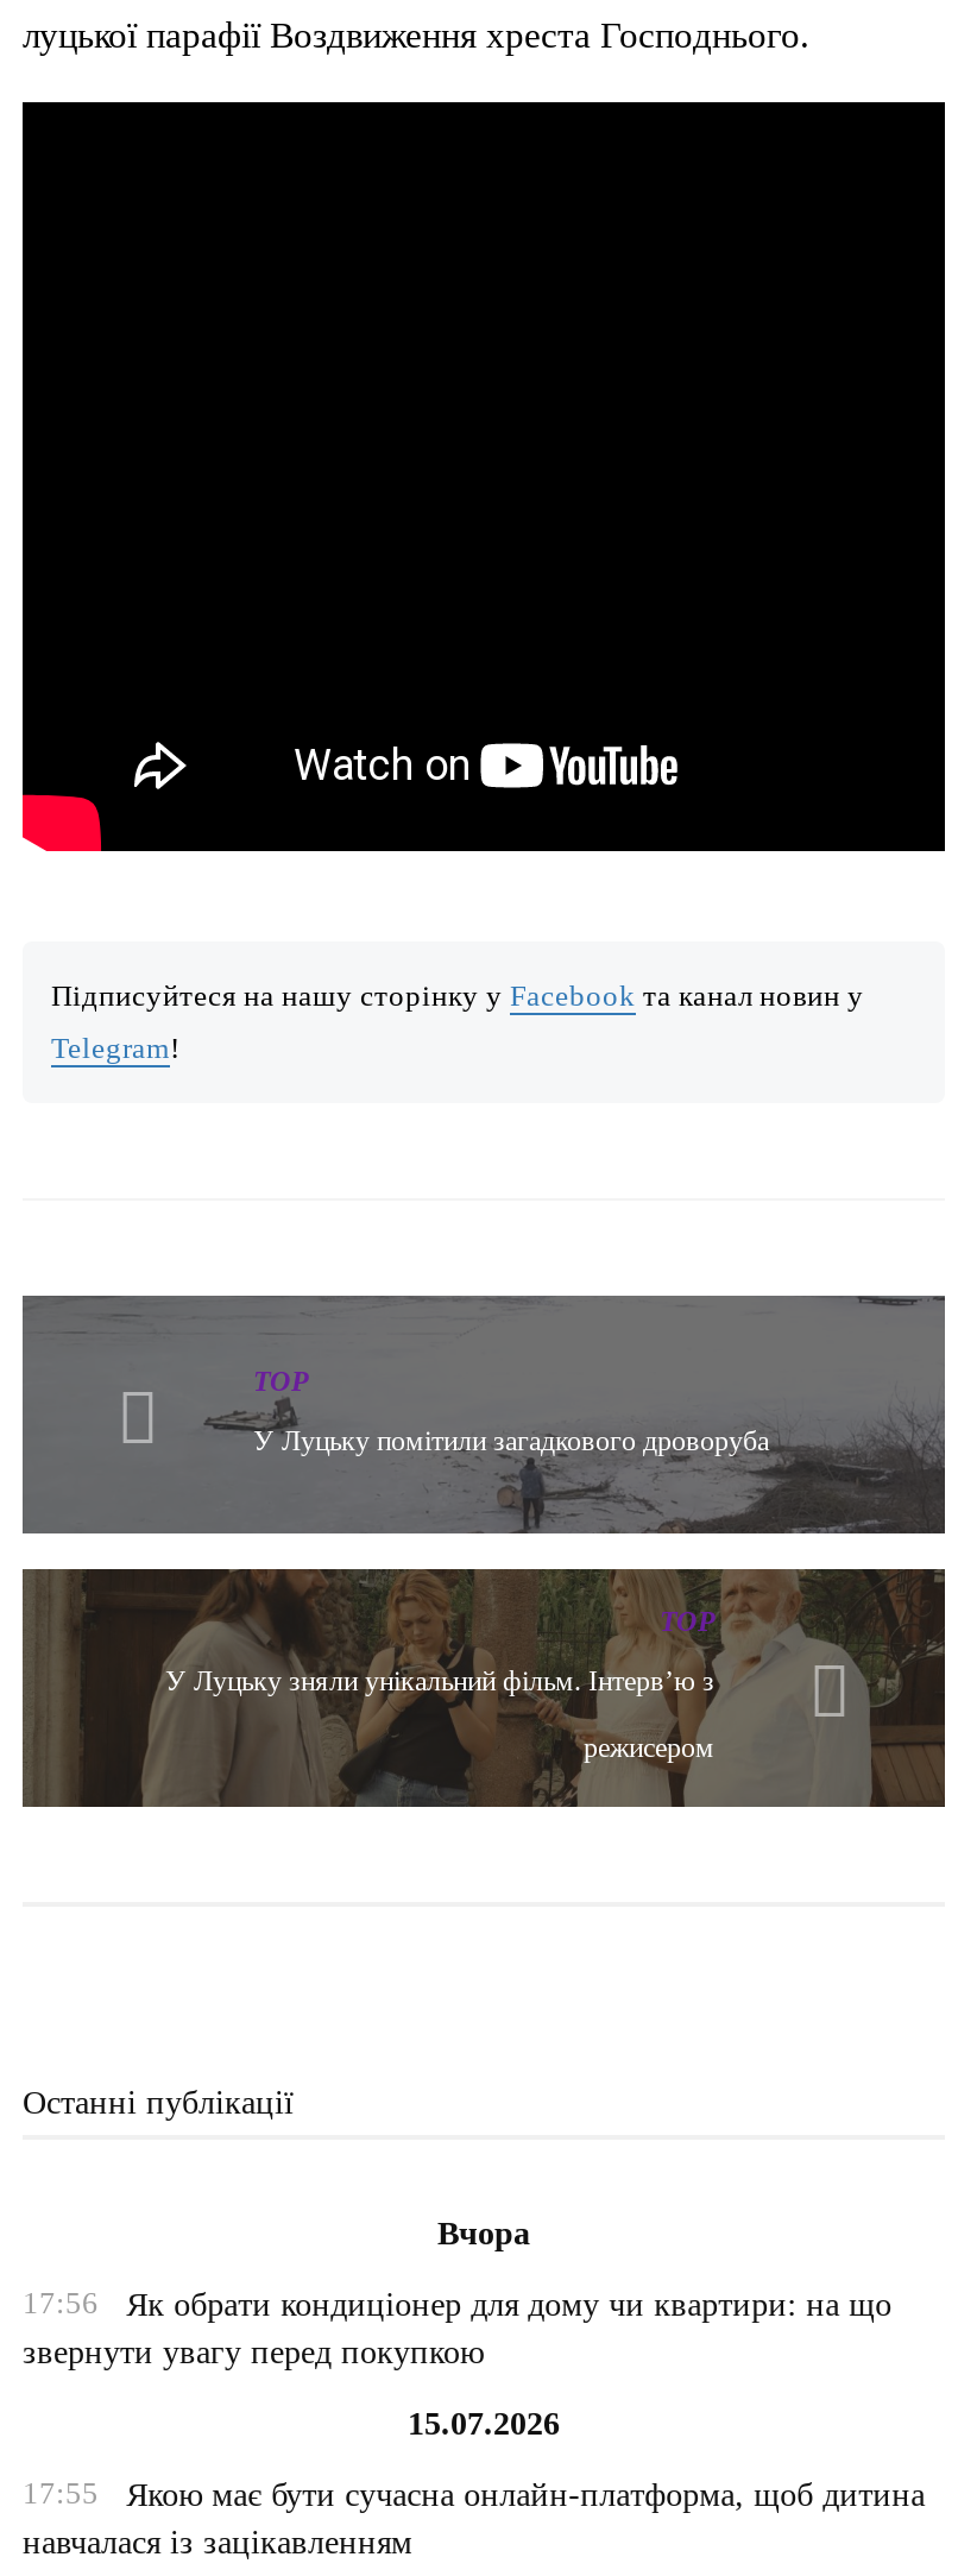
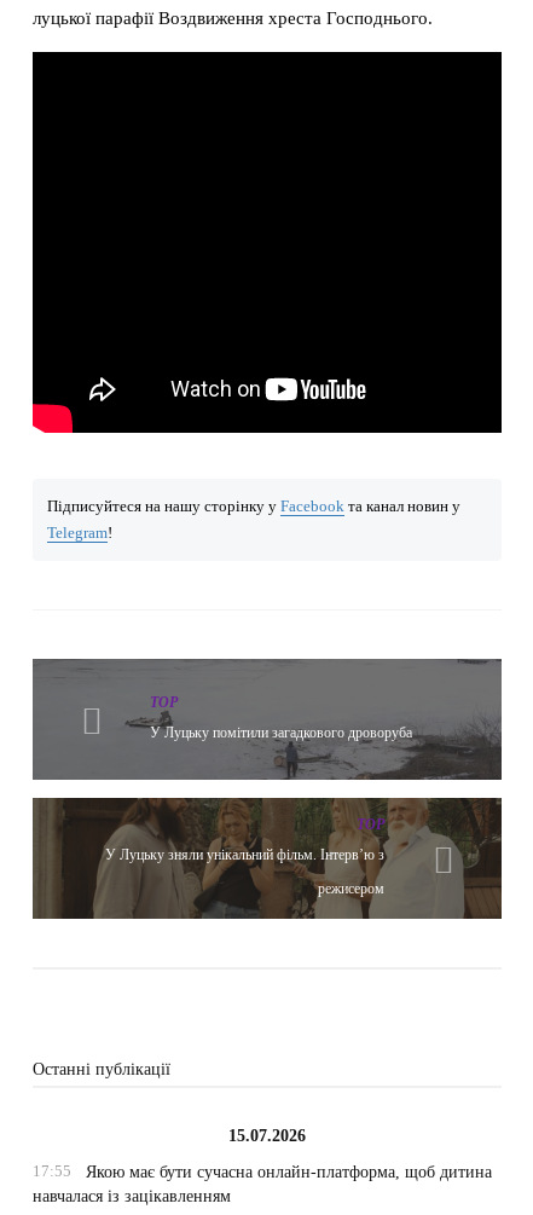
- Вчора
- 17:56
- Як обрати кондиціонер для дому чи квартири: на що
- звернути увагу перед покупкою
